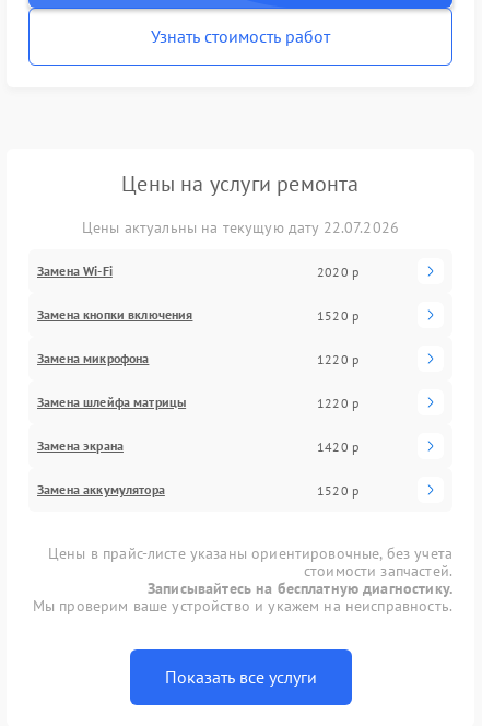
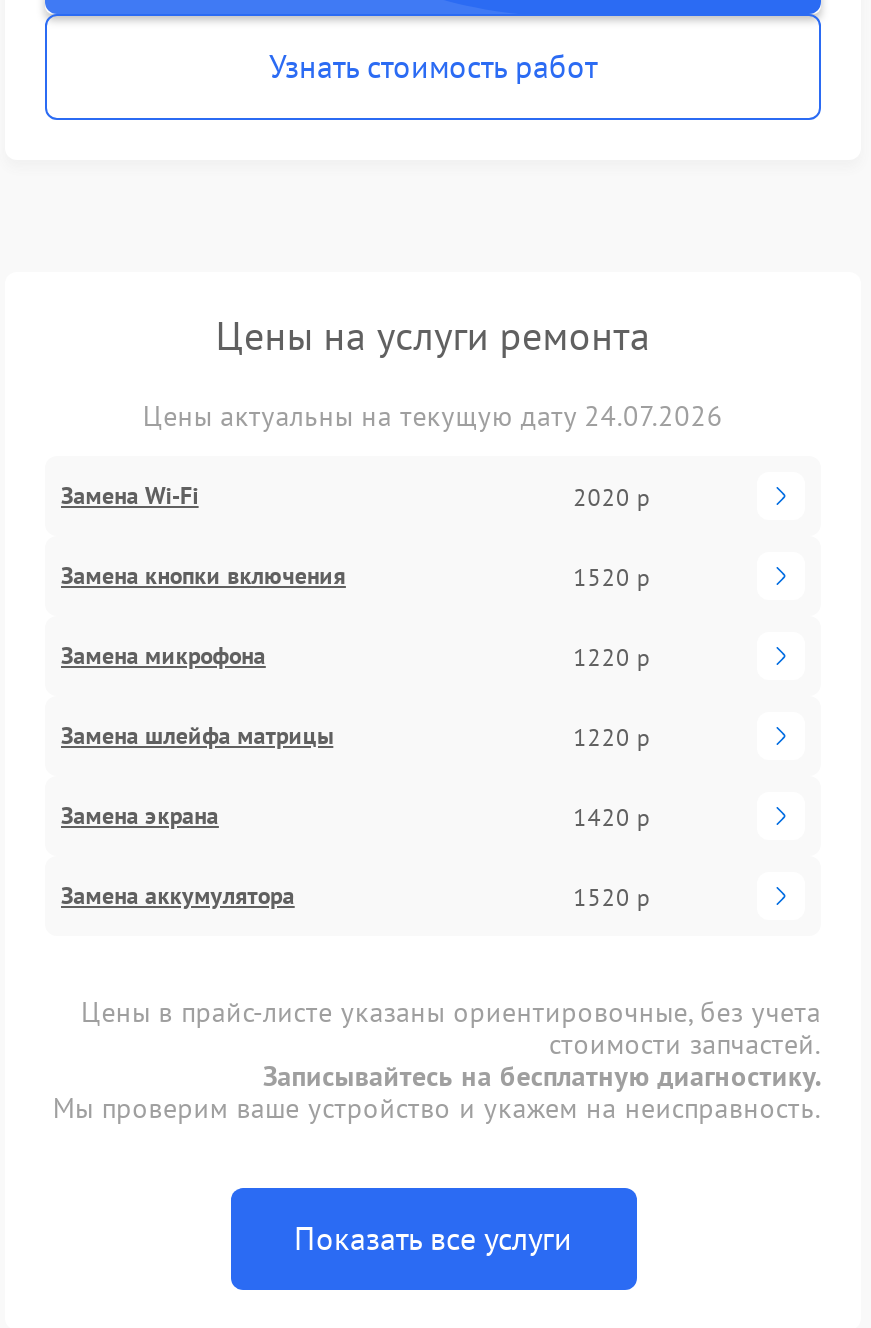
- Цены актуальны на текущую дату 22.07.2026
+ Цены актуальны на текущую дату 24.07.2026
